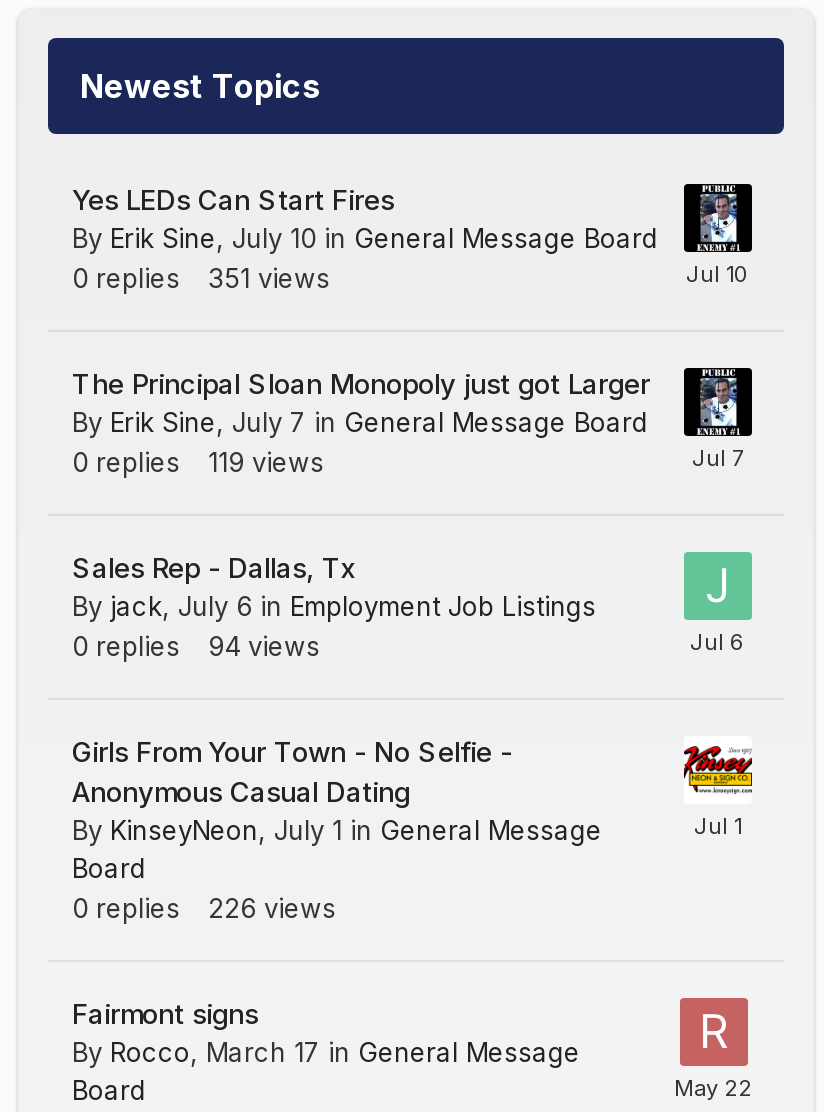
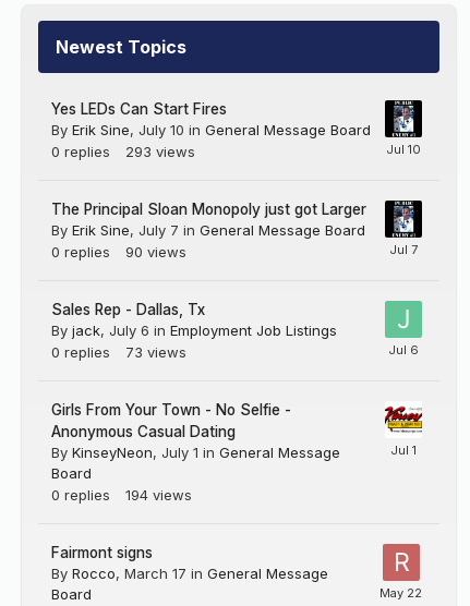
- 0 replies 351 views
+ 0 replies 293 views

- 0 replies 119 views
+ 0 replies 90 views

- 0 replies 94 views
+ 0 replies 73 views

- 0 replies 226 views
+ 0 replies 194 views
